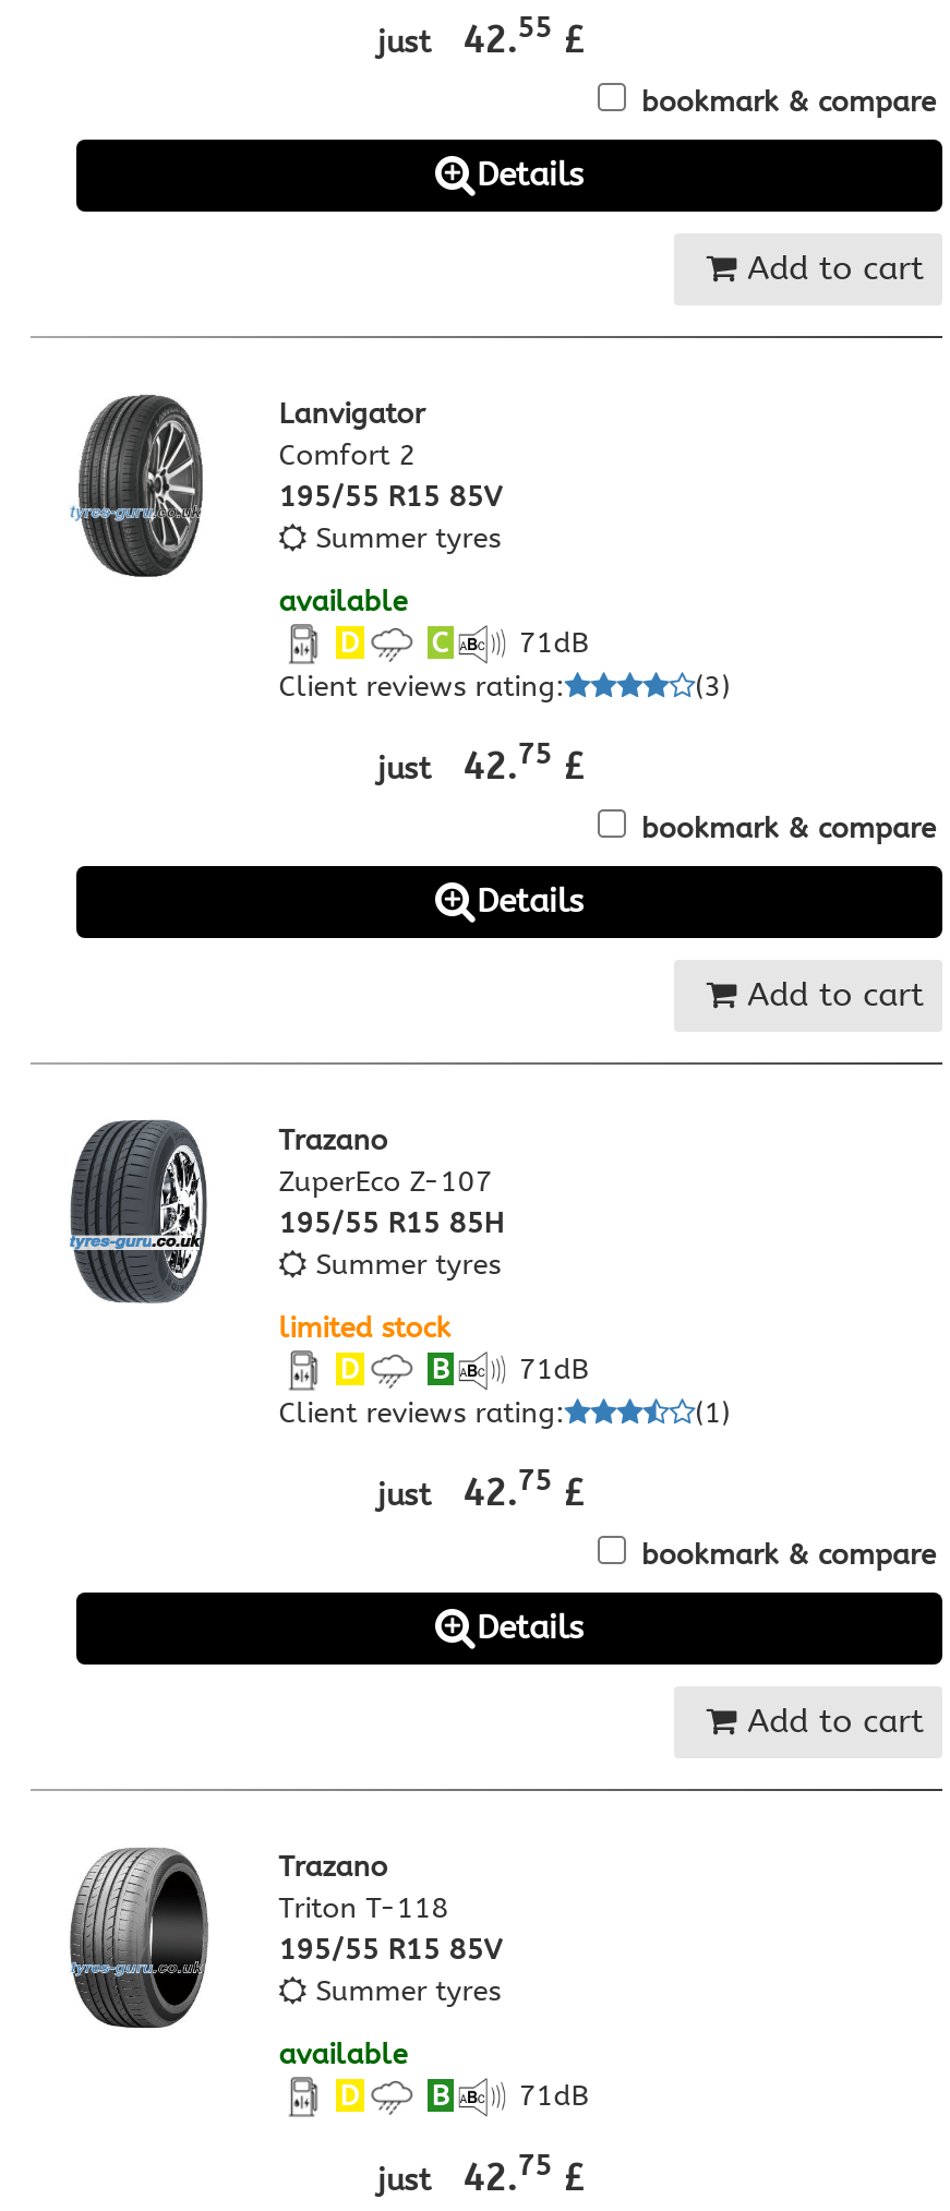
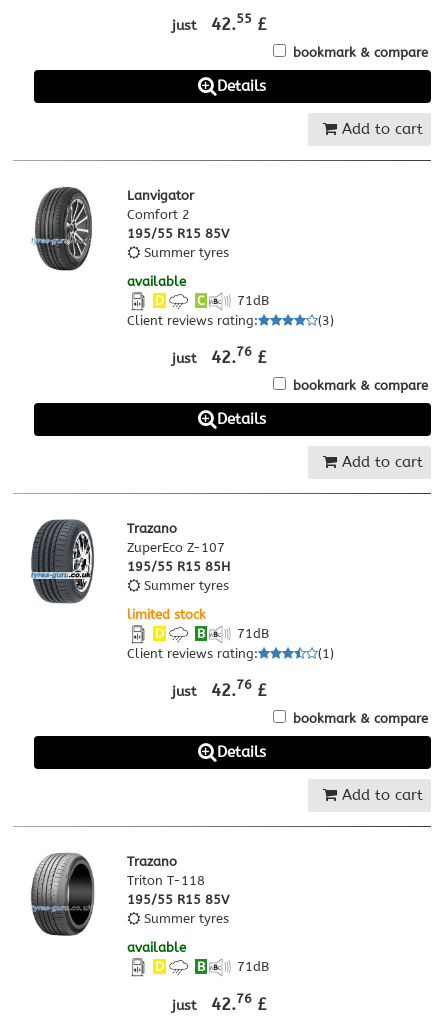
- just 42.75 £
+ just 42.76 £

- just 42.75 £
+ just 42.76 £

- just 42.75 £
+ just 42.76 £
